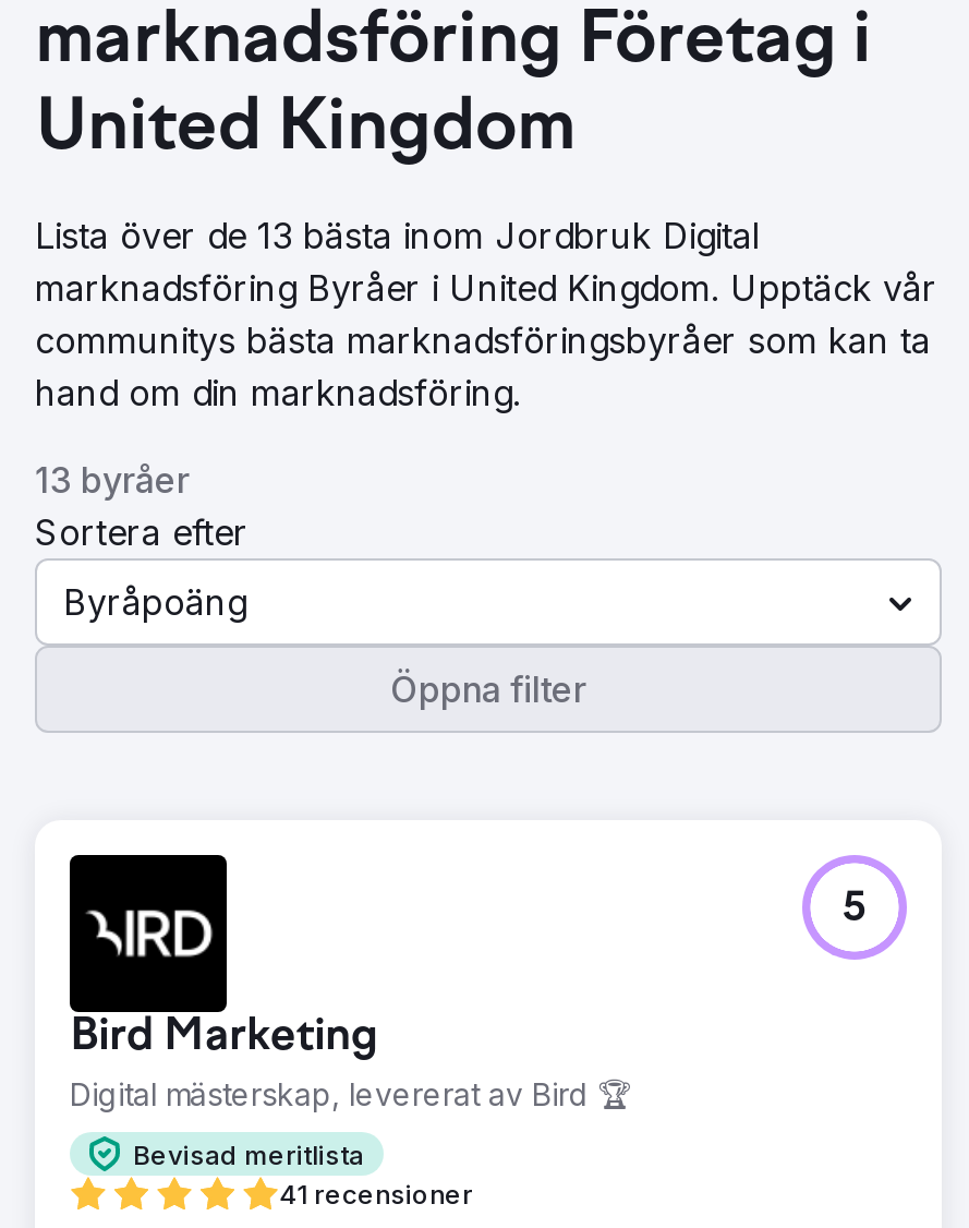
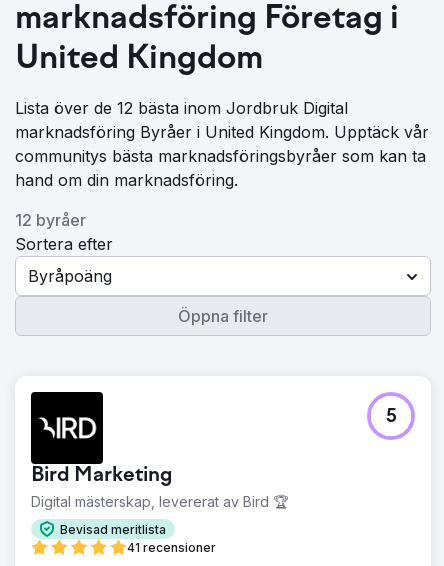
- Lista över de 13 bästa inom Jordbruk Digital
+ Lista över de 12 bästa inom Jordbruk Digital

- 13 byråer
+ 12 byråer
